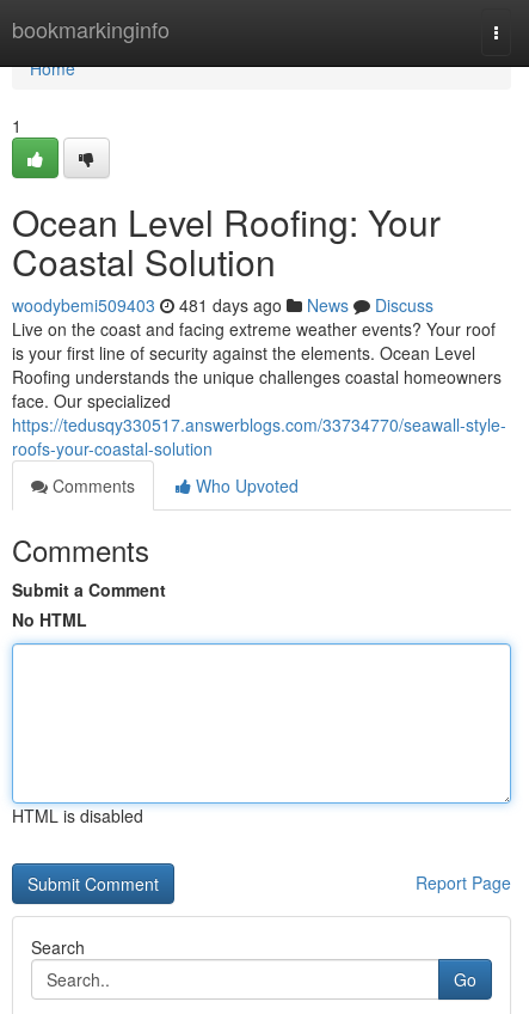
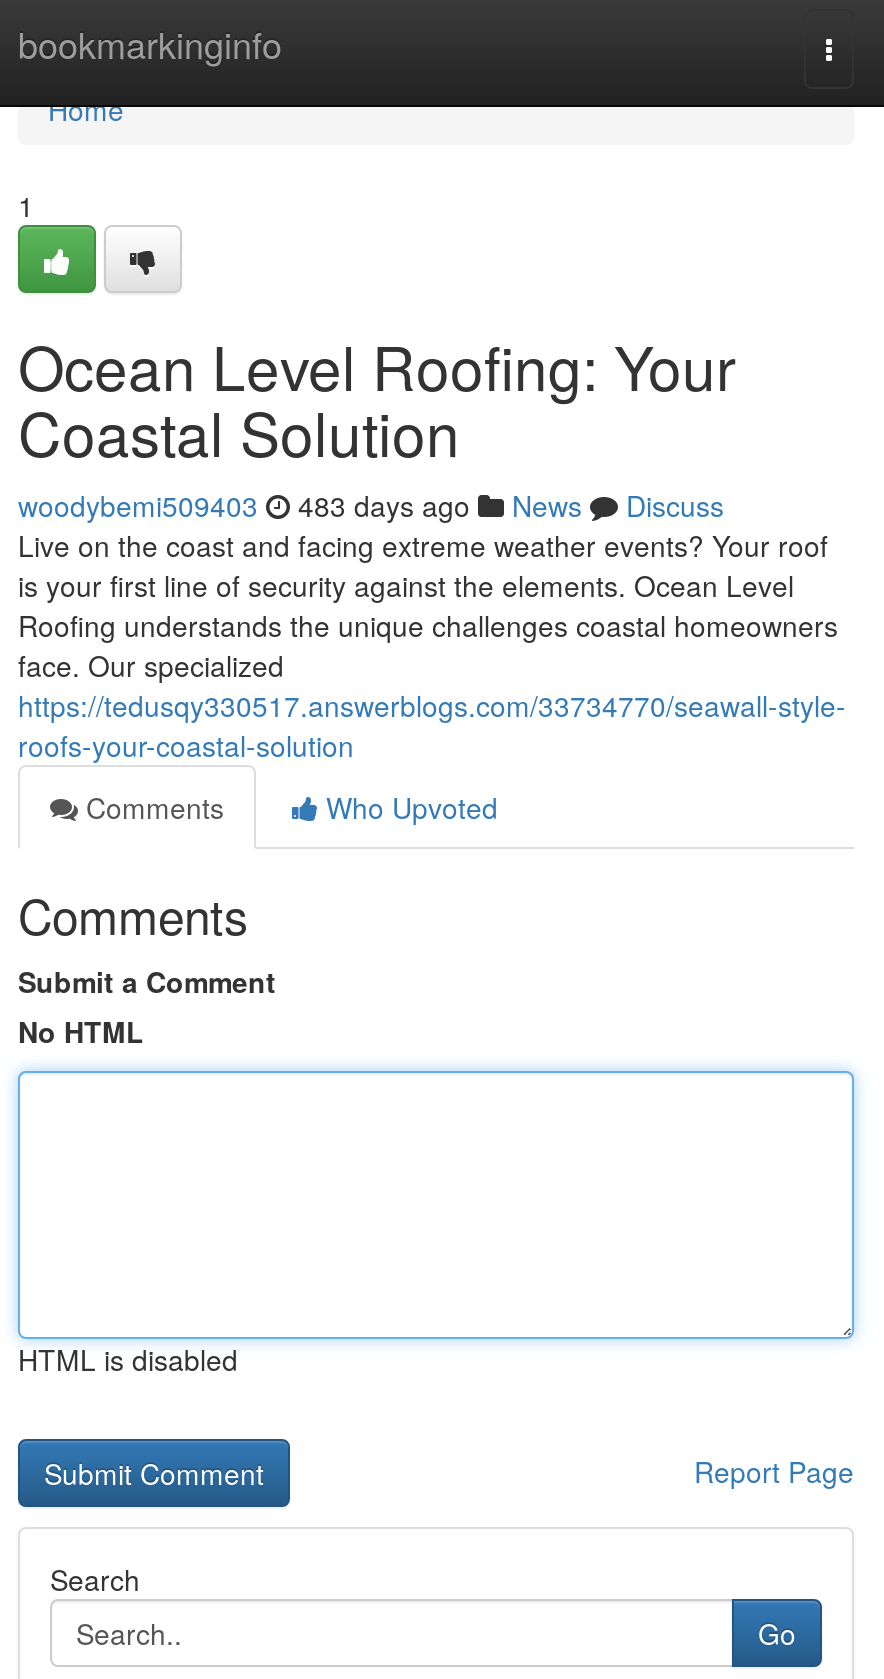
- woodybemi509403 481 days ago News Discuss
+ woodybemi509403 483 days ago News Discuss
